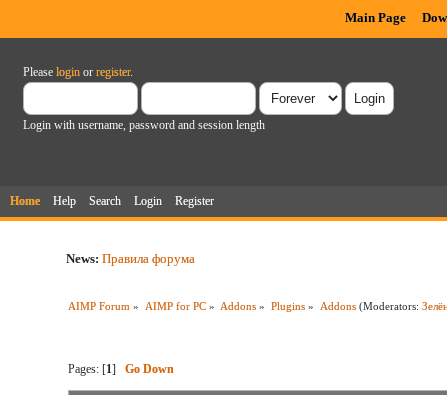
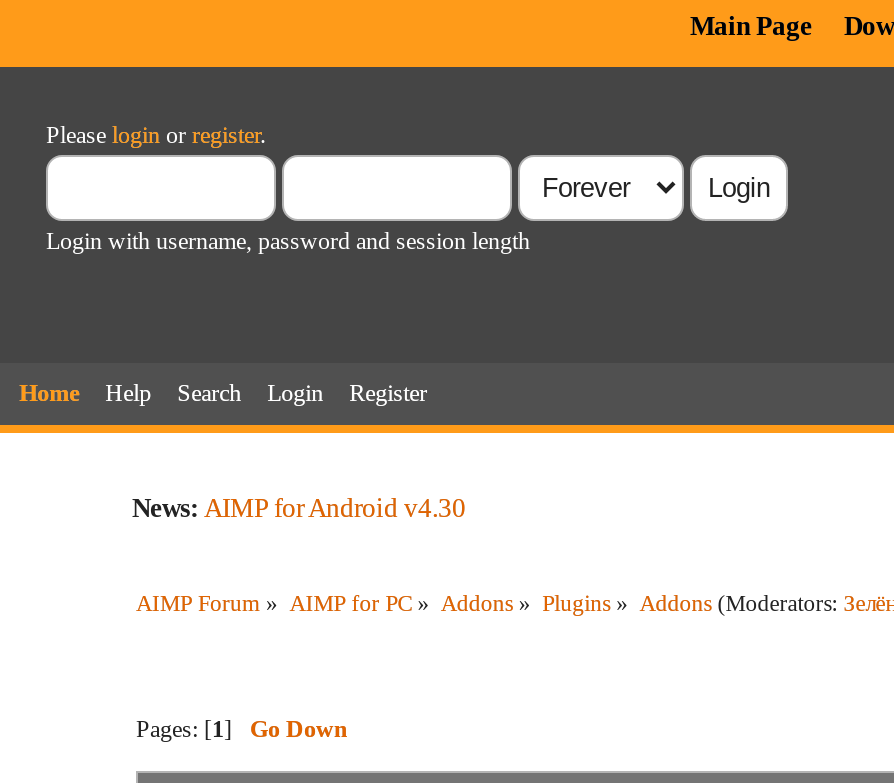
- News: Правила форума
+ News: AIMP for Android v4.30
